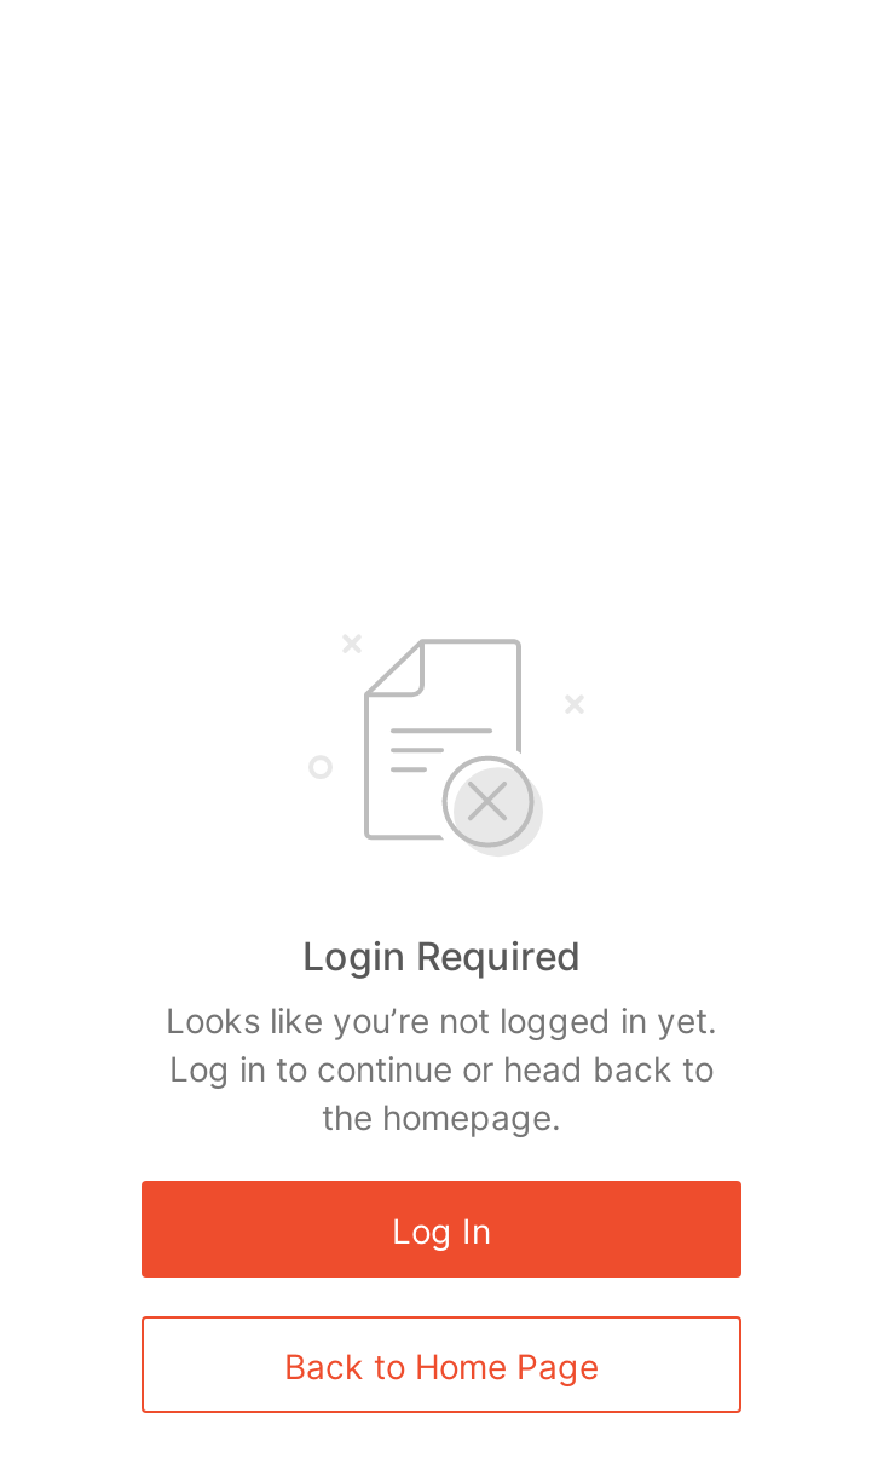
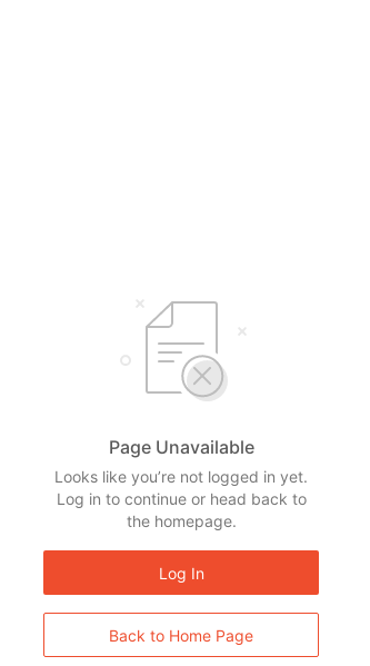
- Login Required
+ Page Unavailable
